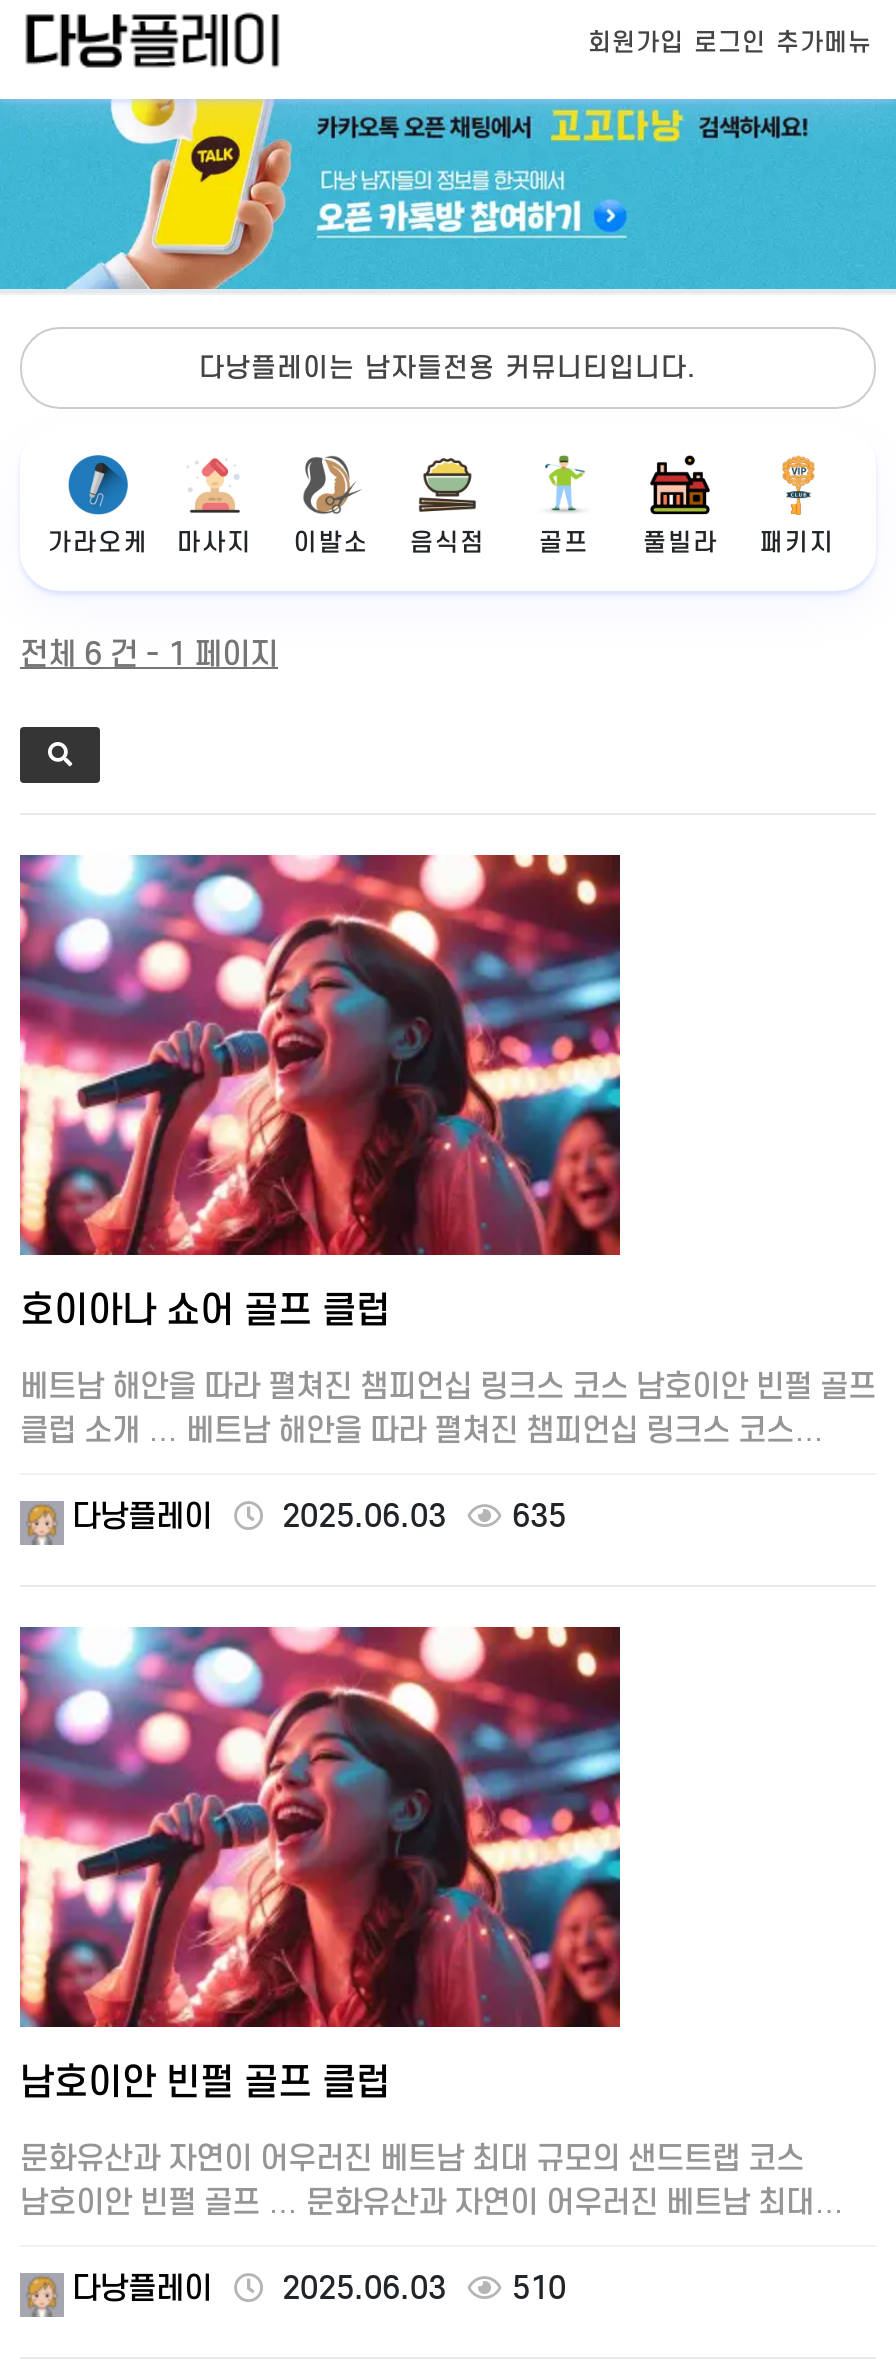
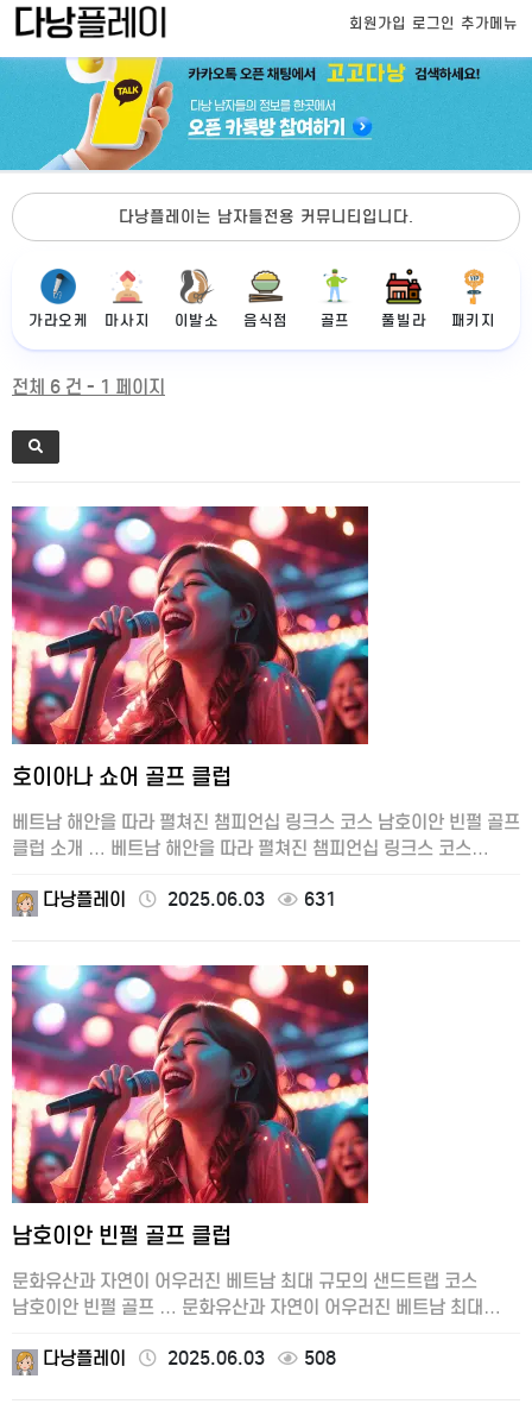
- 다낭플레이 2025.06.03 635
+ 다낭플레이 2025.06.03 631

- 다낭플레이 2025.06.03 510
+ 다낭플레이 2025.06.03 508
